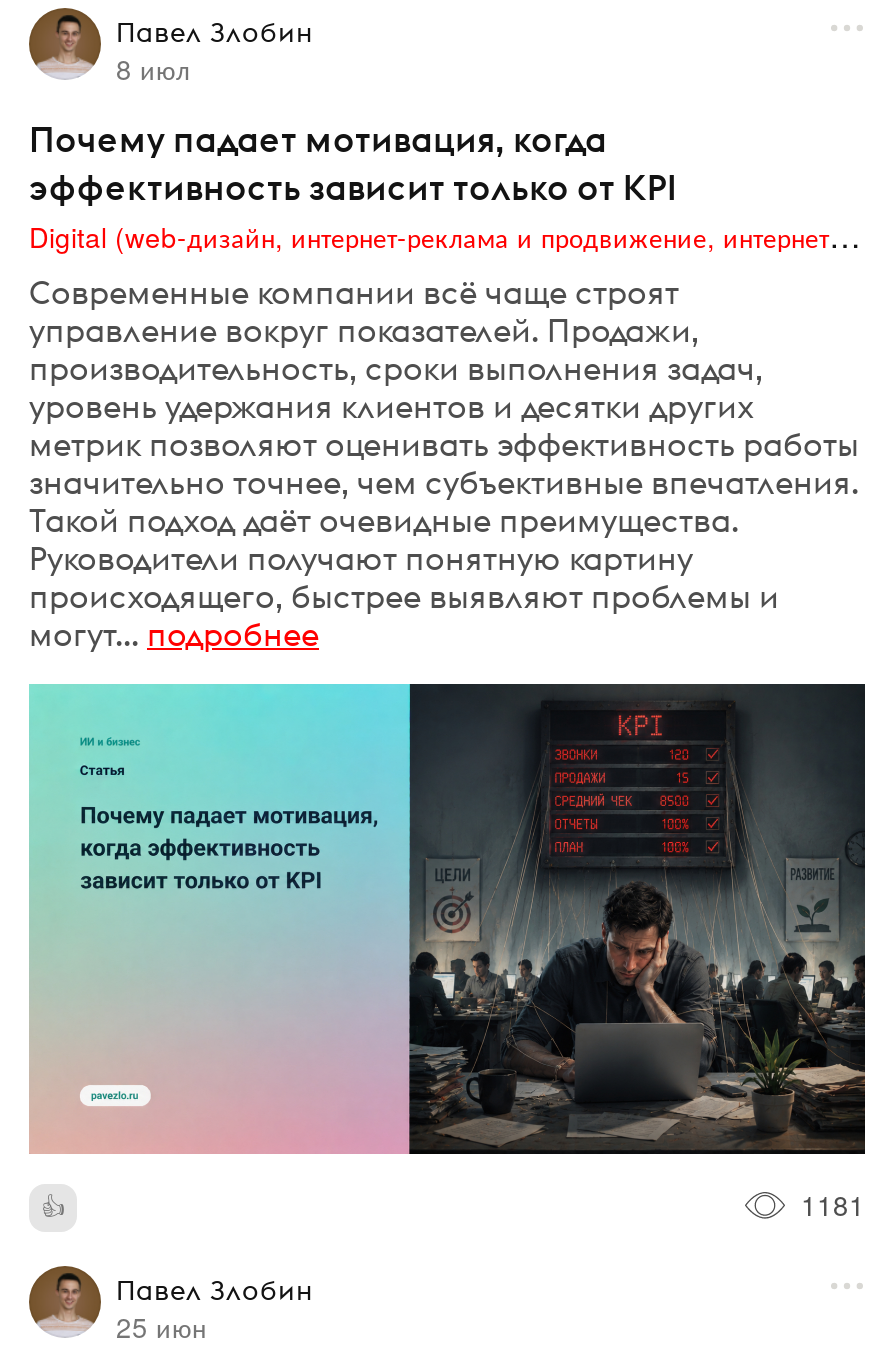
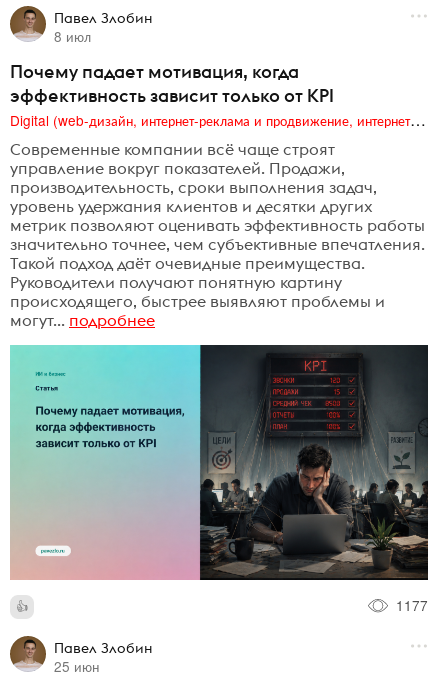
- 1181
+ 1177
